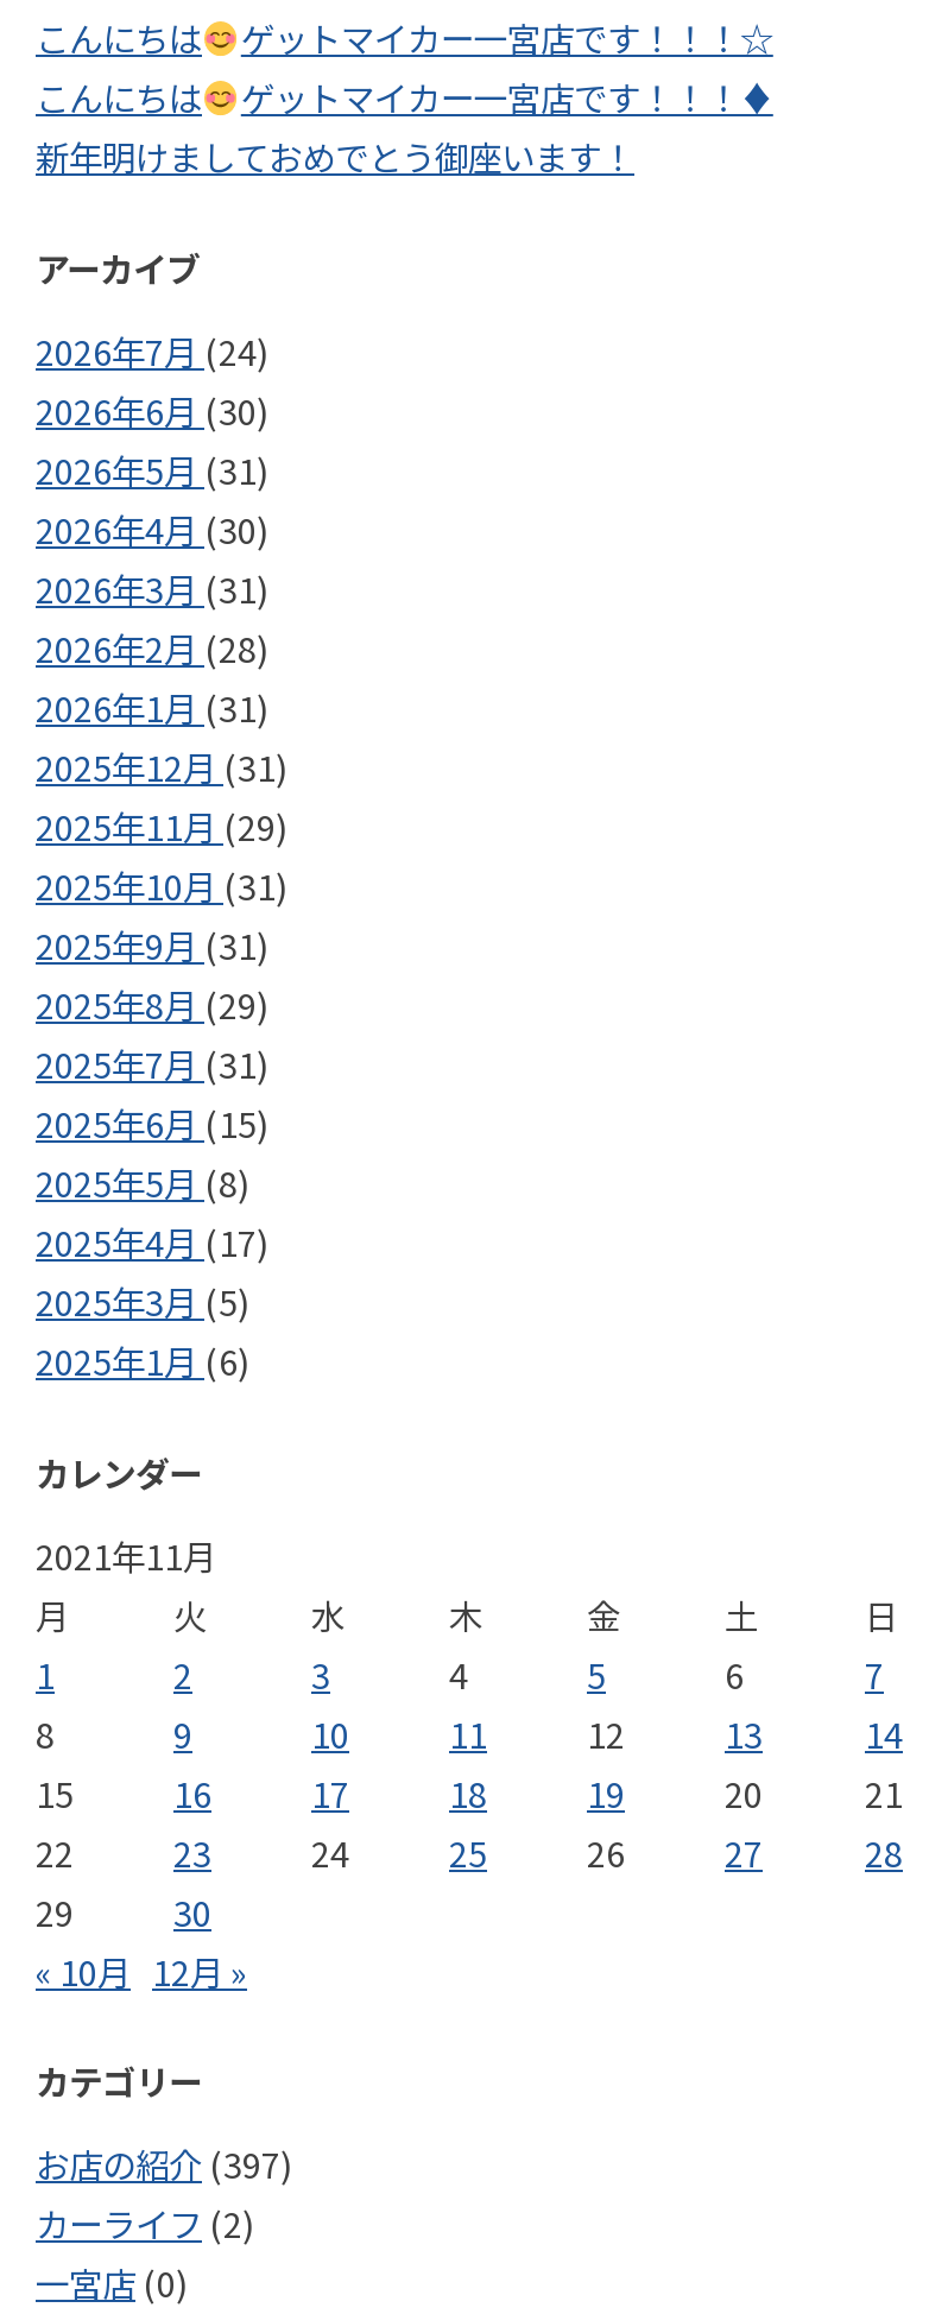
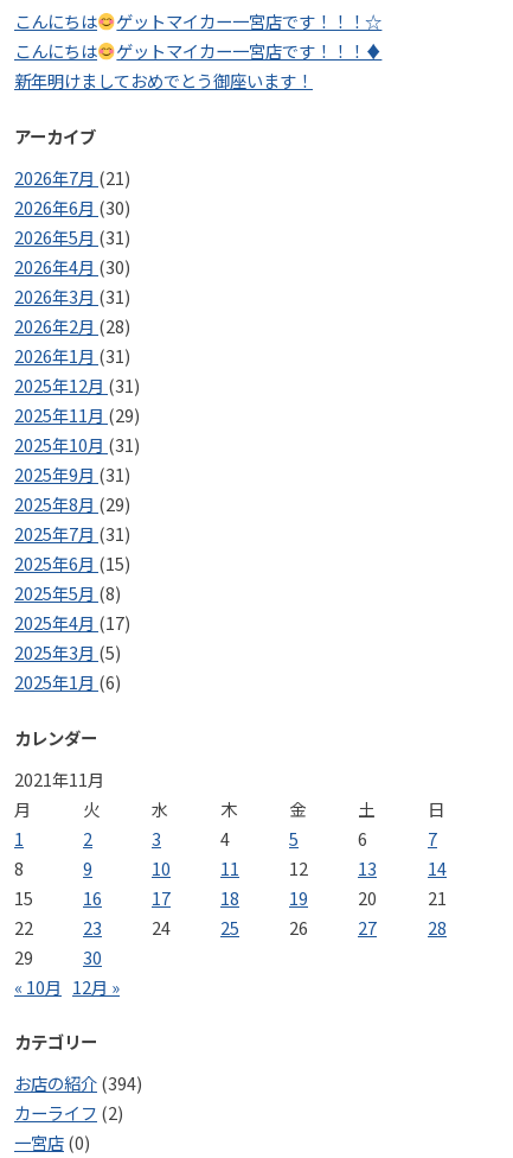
- 2026年7月(24)
+ 2026年7月(21)

- お店の紹介(397)
+ お店の紹介(394)
